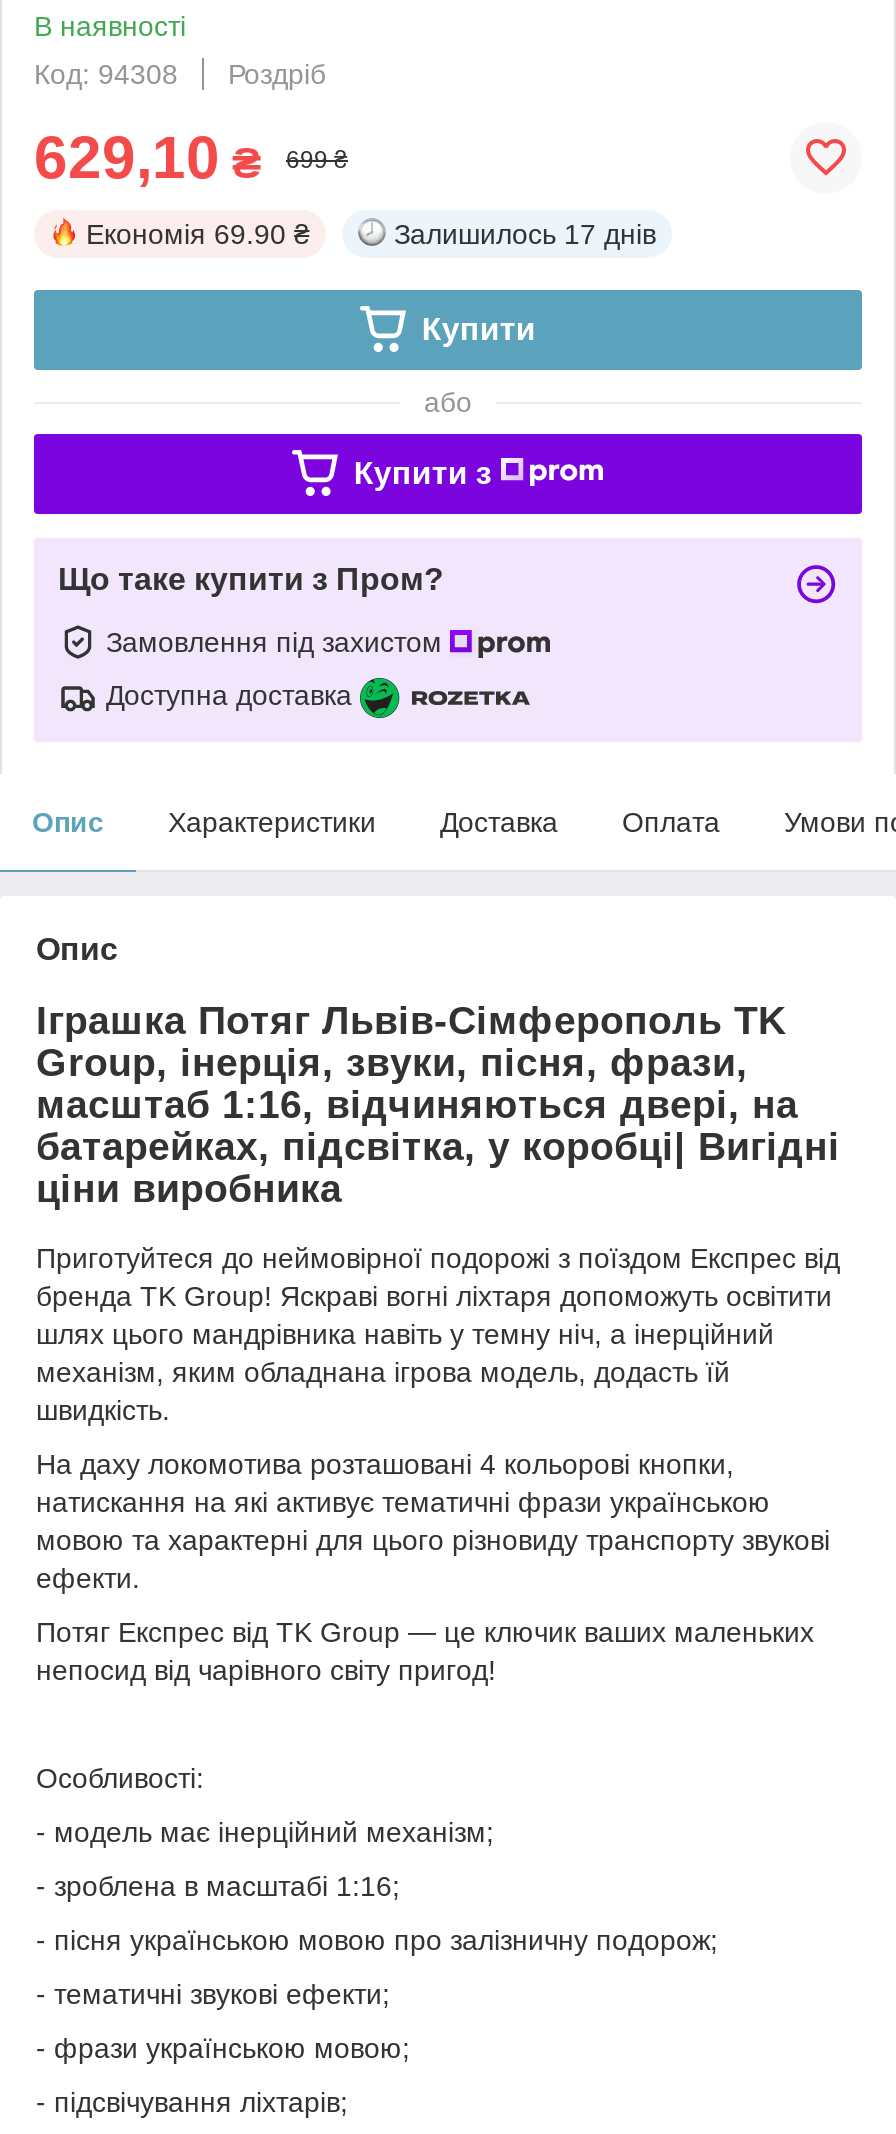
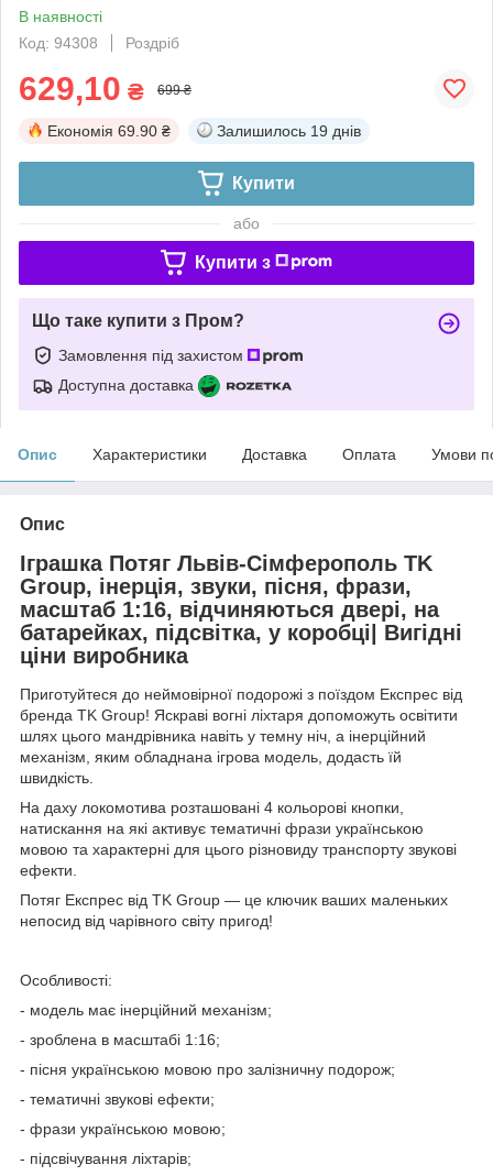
- Залишилось 17 днів
+ Залишилось 19 днів
